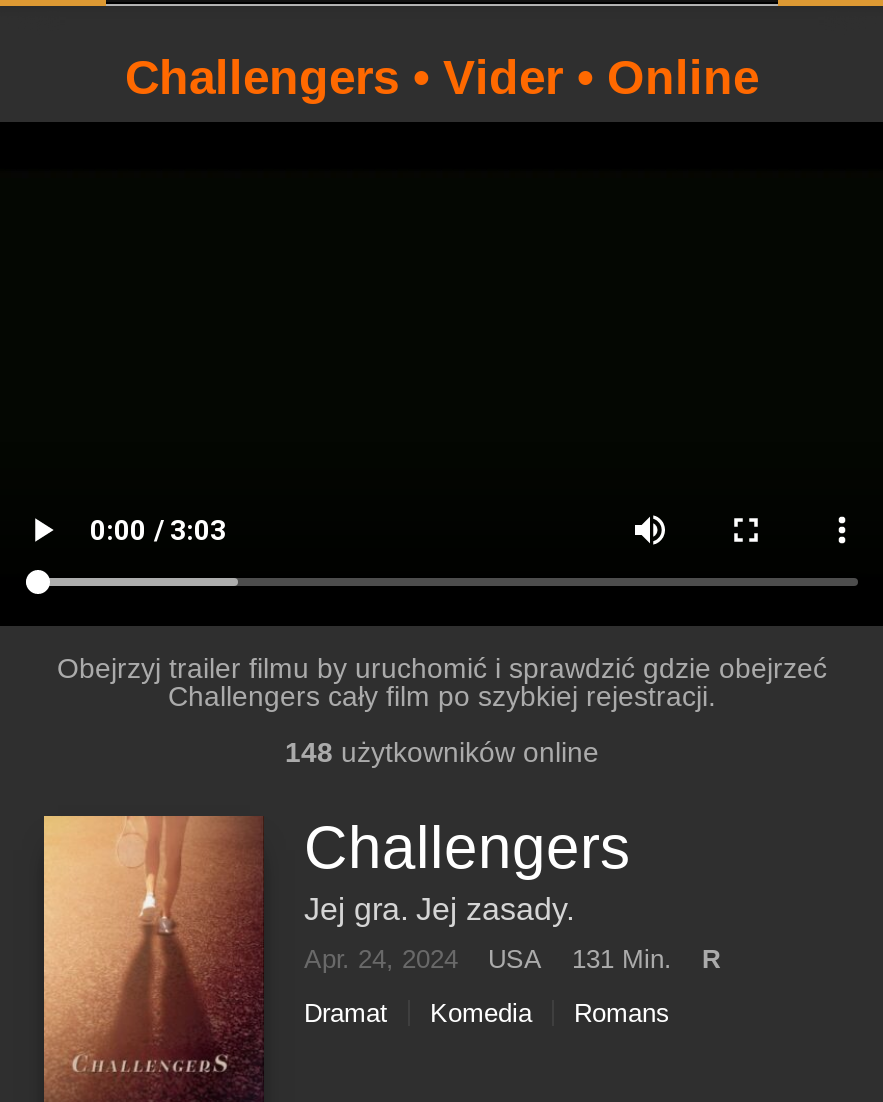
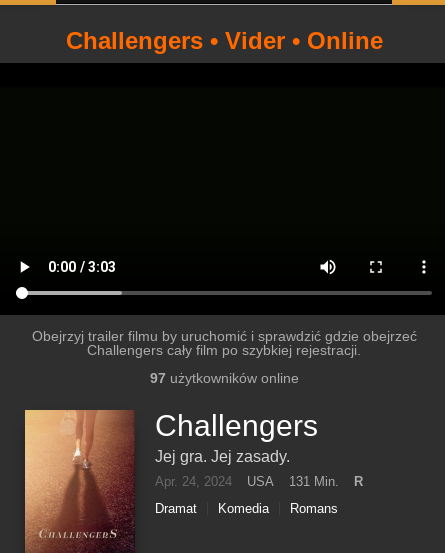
- 148 użytkowników online
+ 97 użytkowników online
